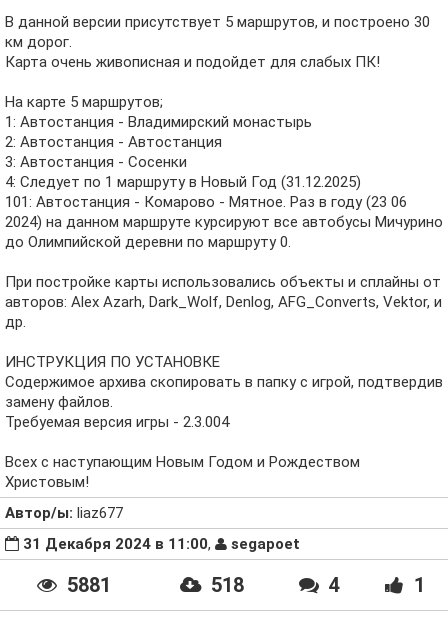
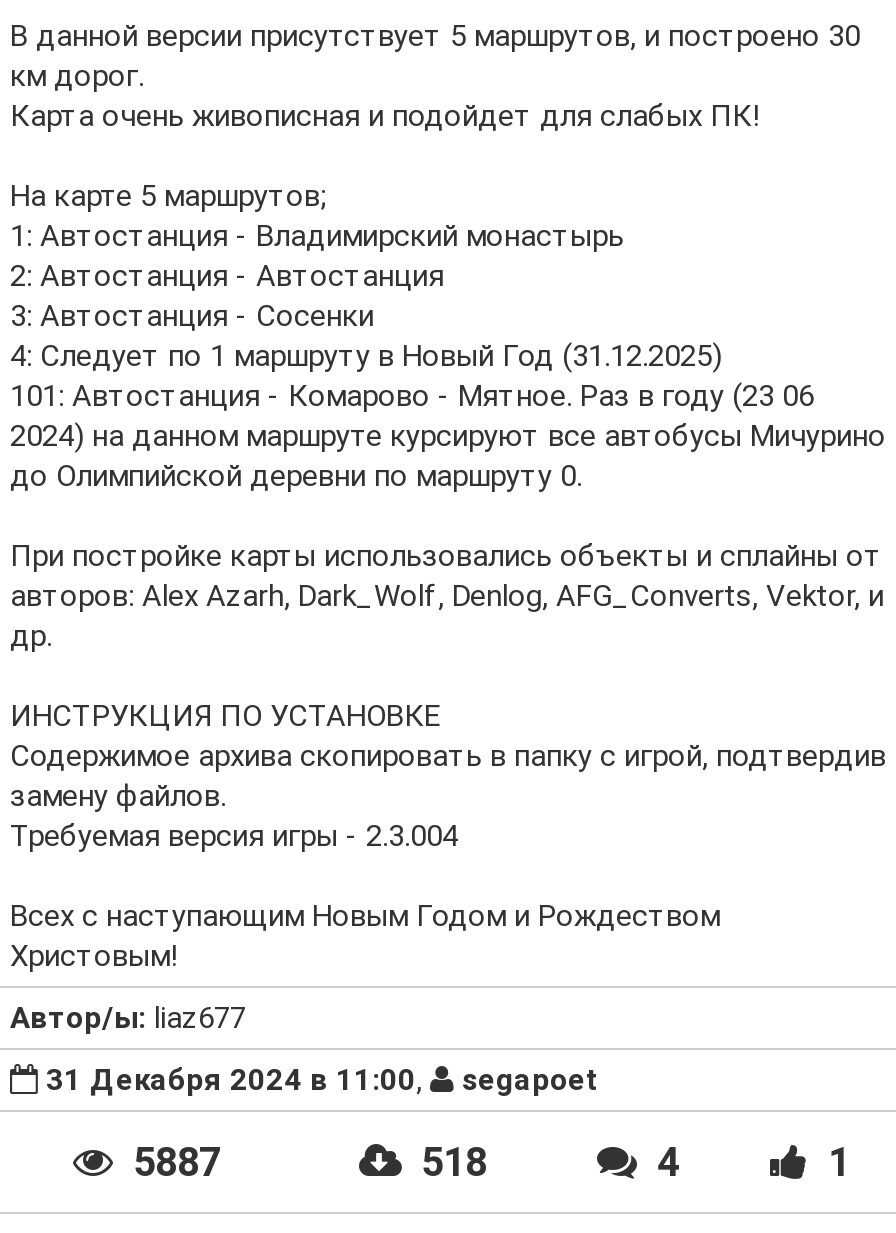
- 5881
+ 5887
